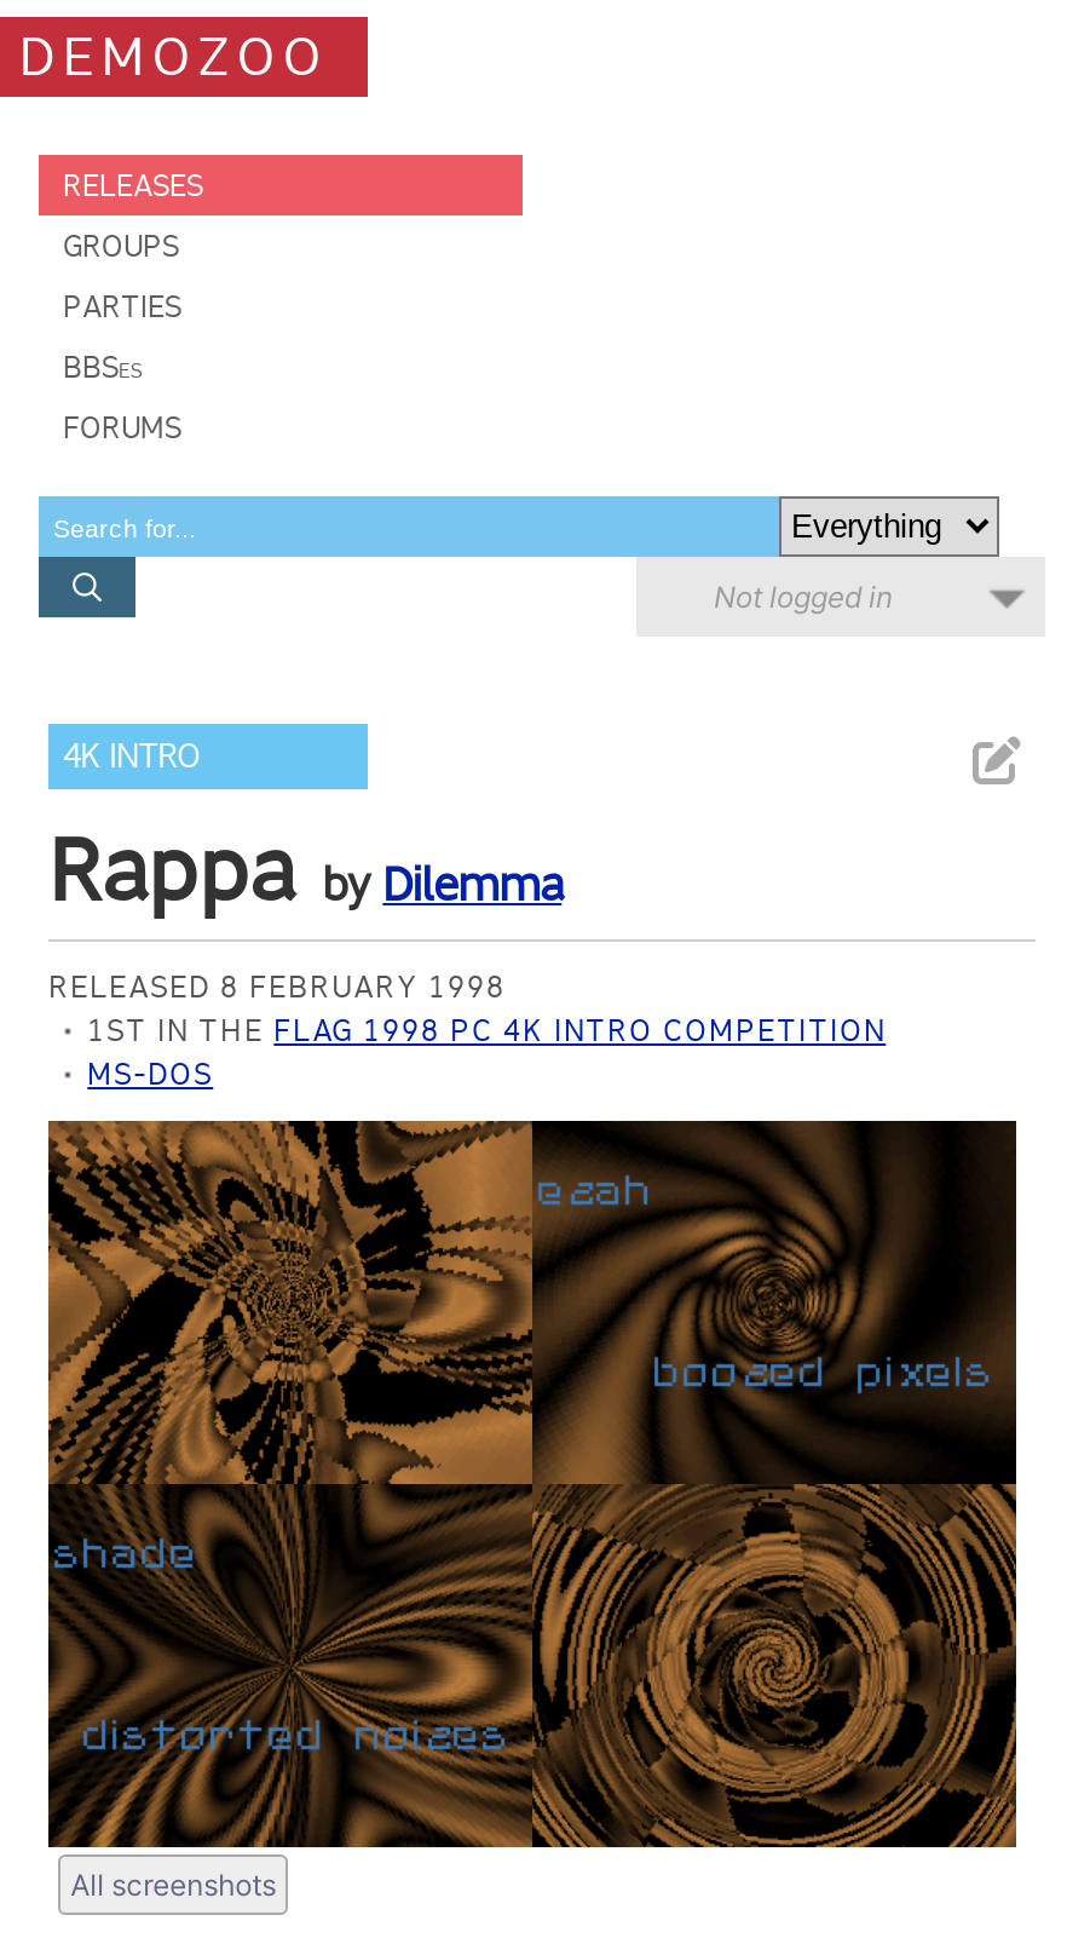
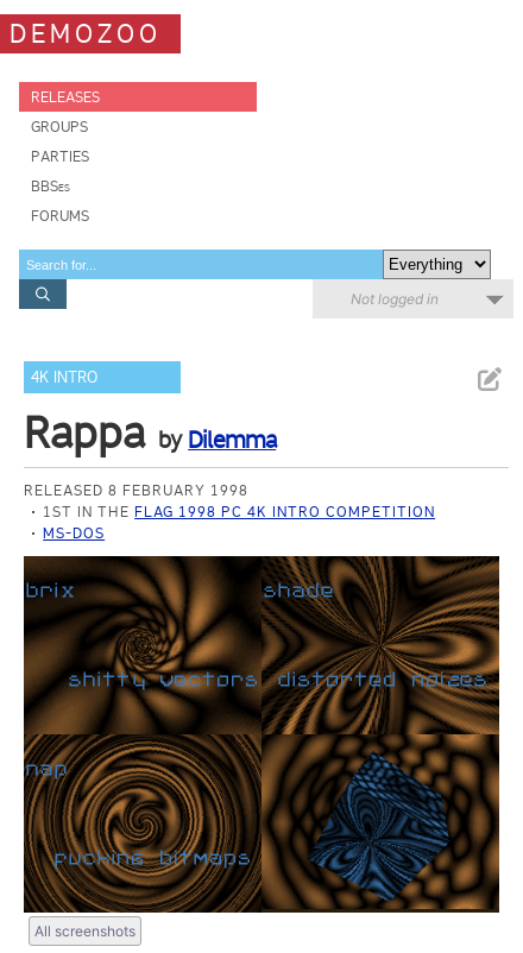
- [image]
+ [image]
